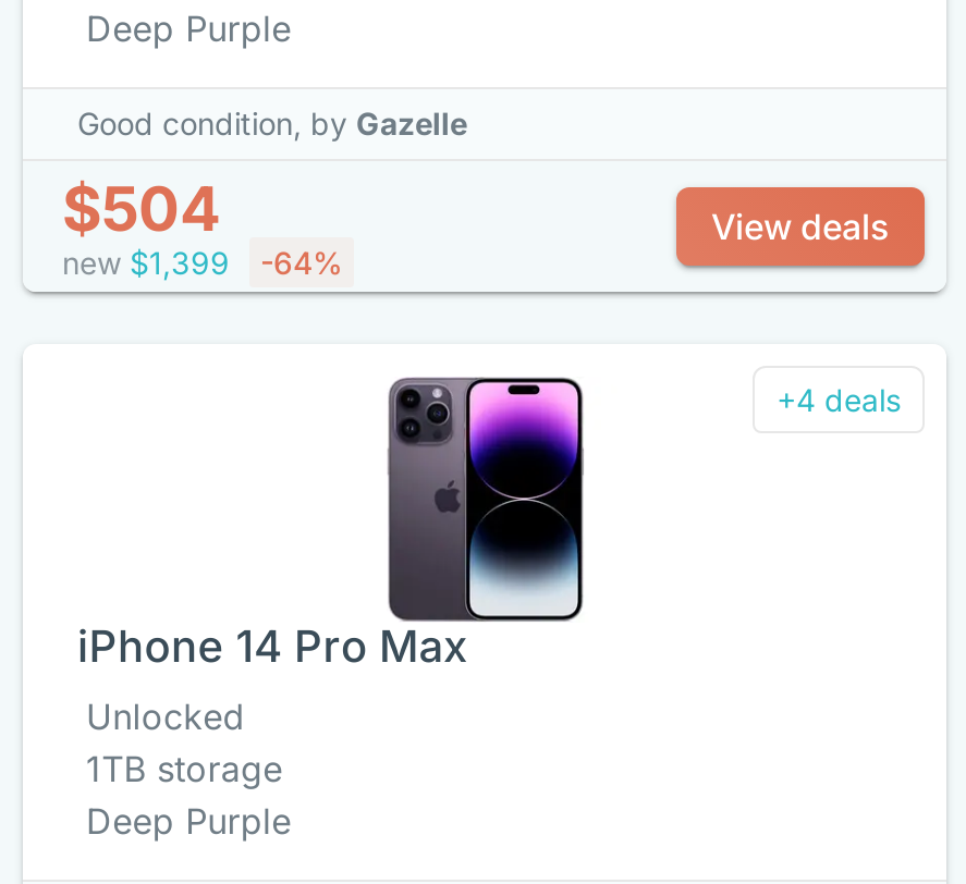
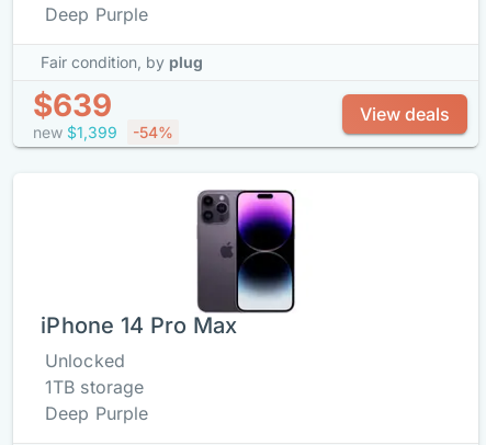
- Good condition, by Gazelle
+ Fair condition, by plug

- $504
+ $639

- new $1,399 -64%
+ new $1,399 -54%

- +4 deals
